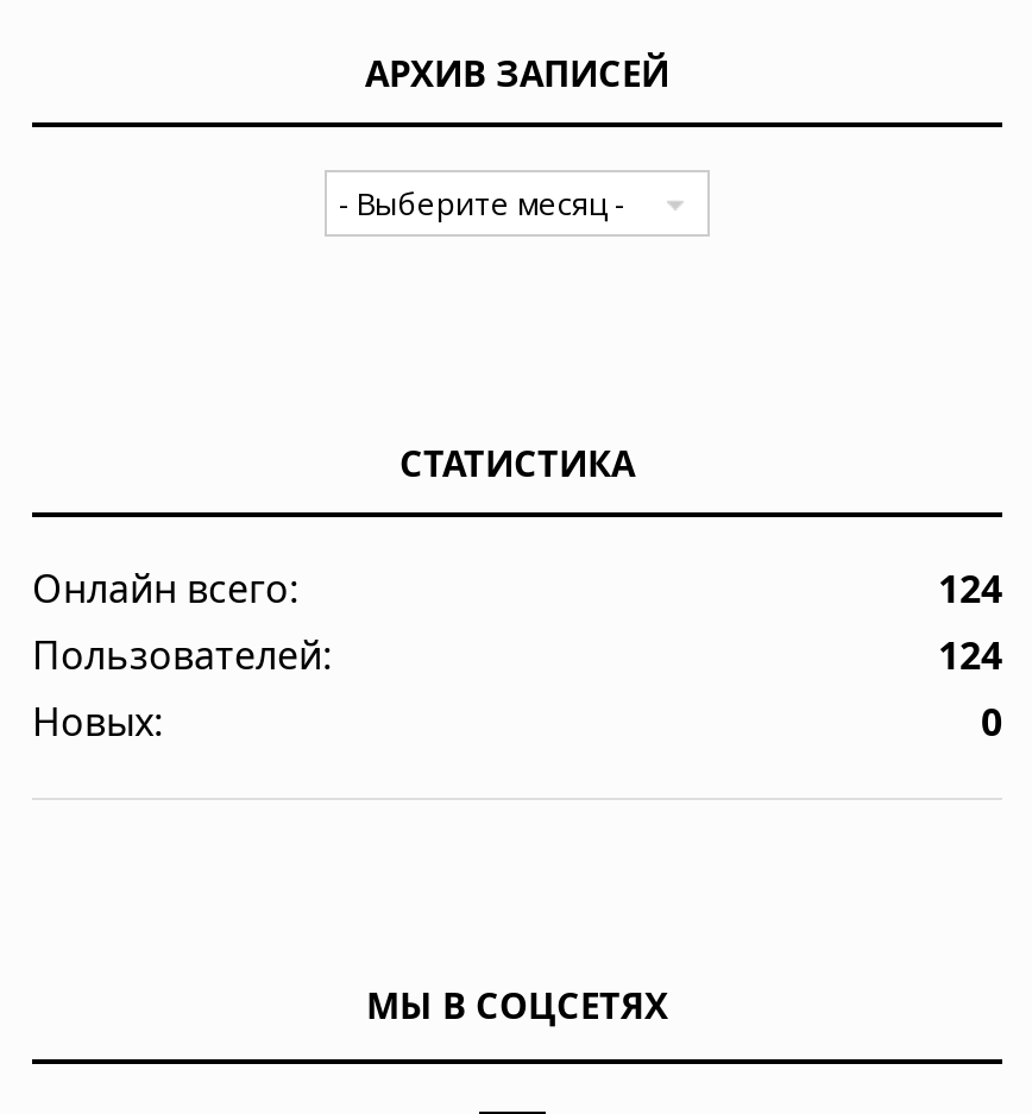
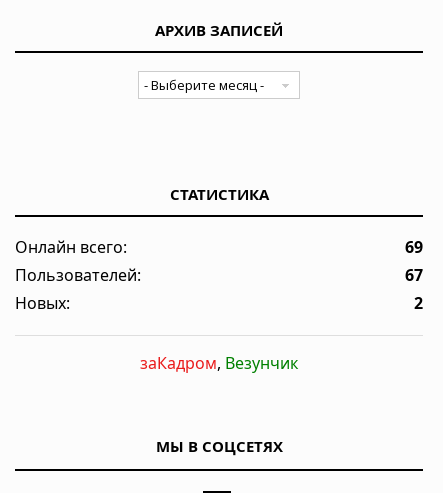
- 124
+ 69

- 124
+ 67

- 0
+ 2
+ заКадром, Везунчик
